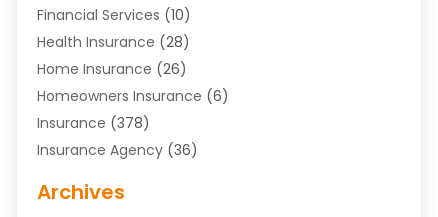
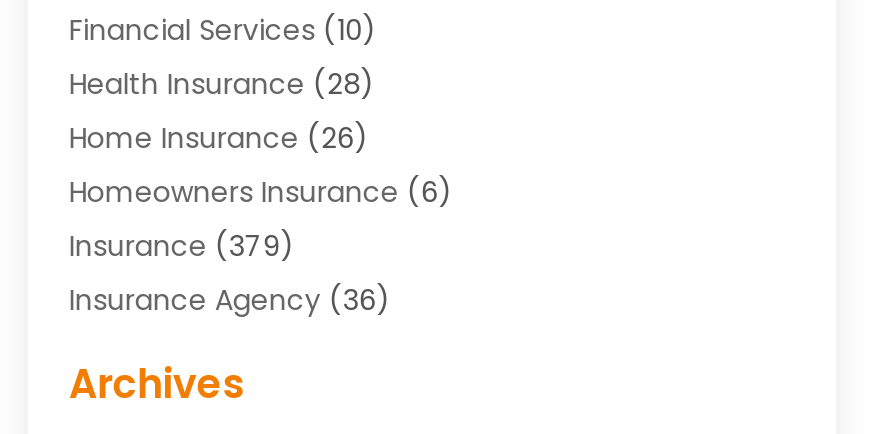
- Insurance (378)
+ Insurance (379)
